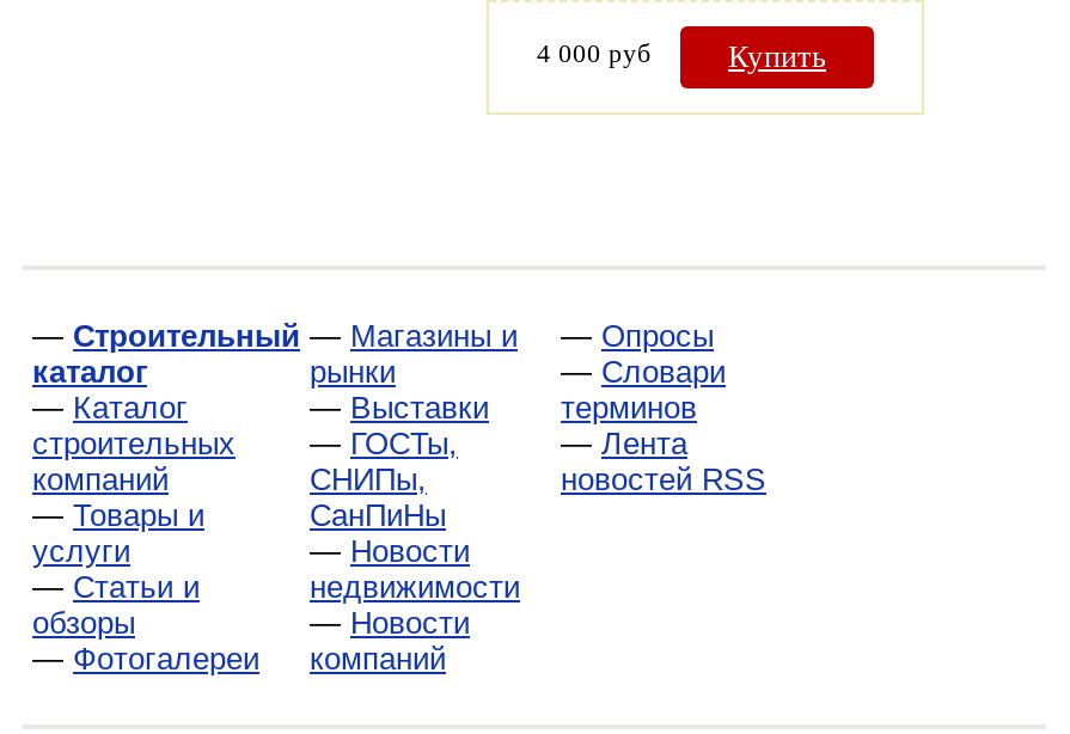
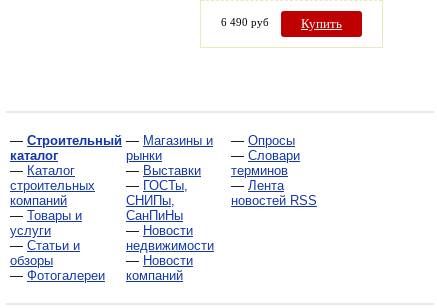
- 4 000 руб
+ 6 490 руб
